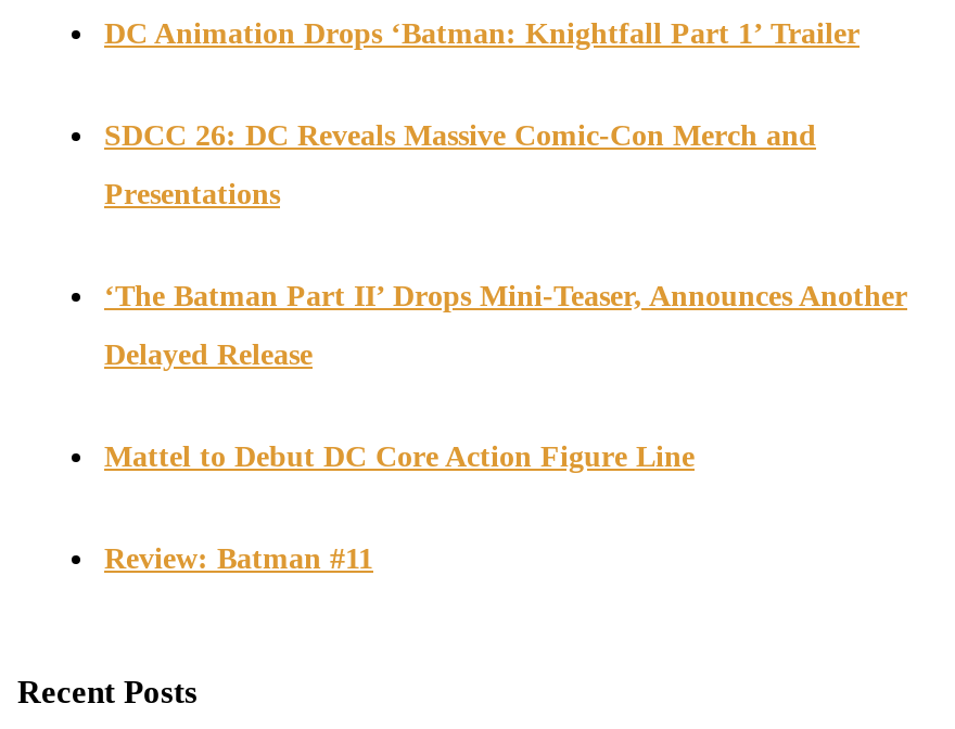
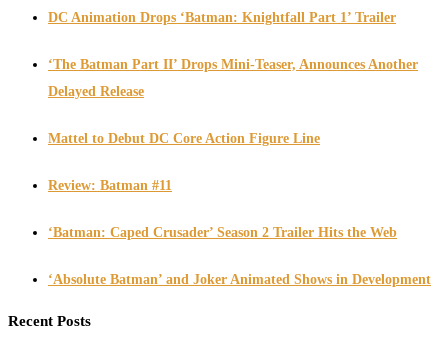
- SDCC 26: DC Reveals Massive Comic-Con Merch and
- Presentations

moved up: ‘The Batman Part II’ Drops Mini-Teaser, Announces Another | Delayed Release | Mattel to Debut DC Core Action Figure Line | Review: Batman #11

+ ‘Batman: Caped Crusader’ Season 2 Trailer Hits the Web
+ ‘Absolute Batman’ and Joker Animated Shows in Development
